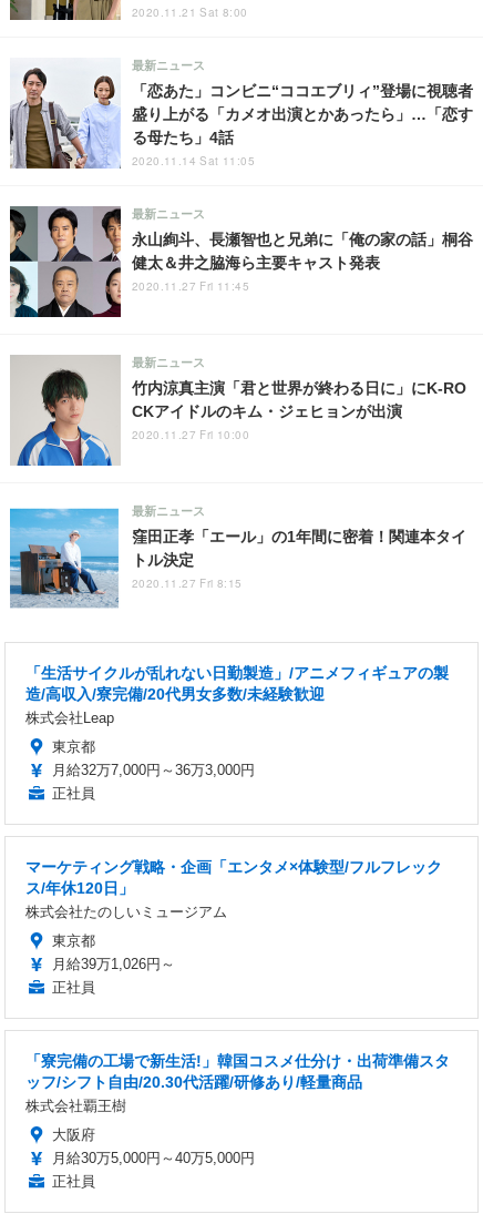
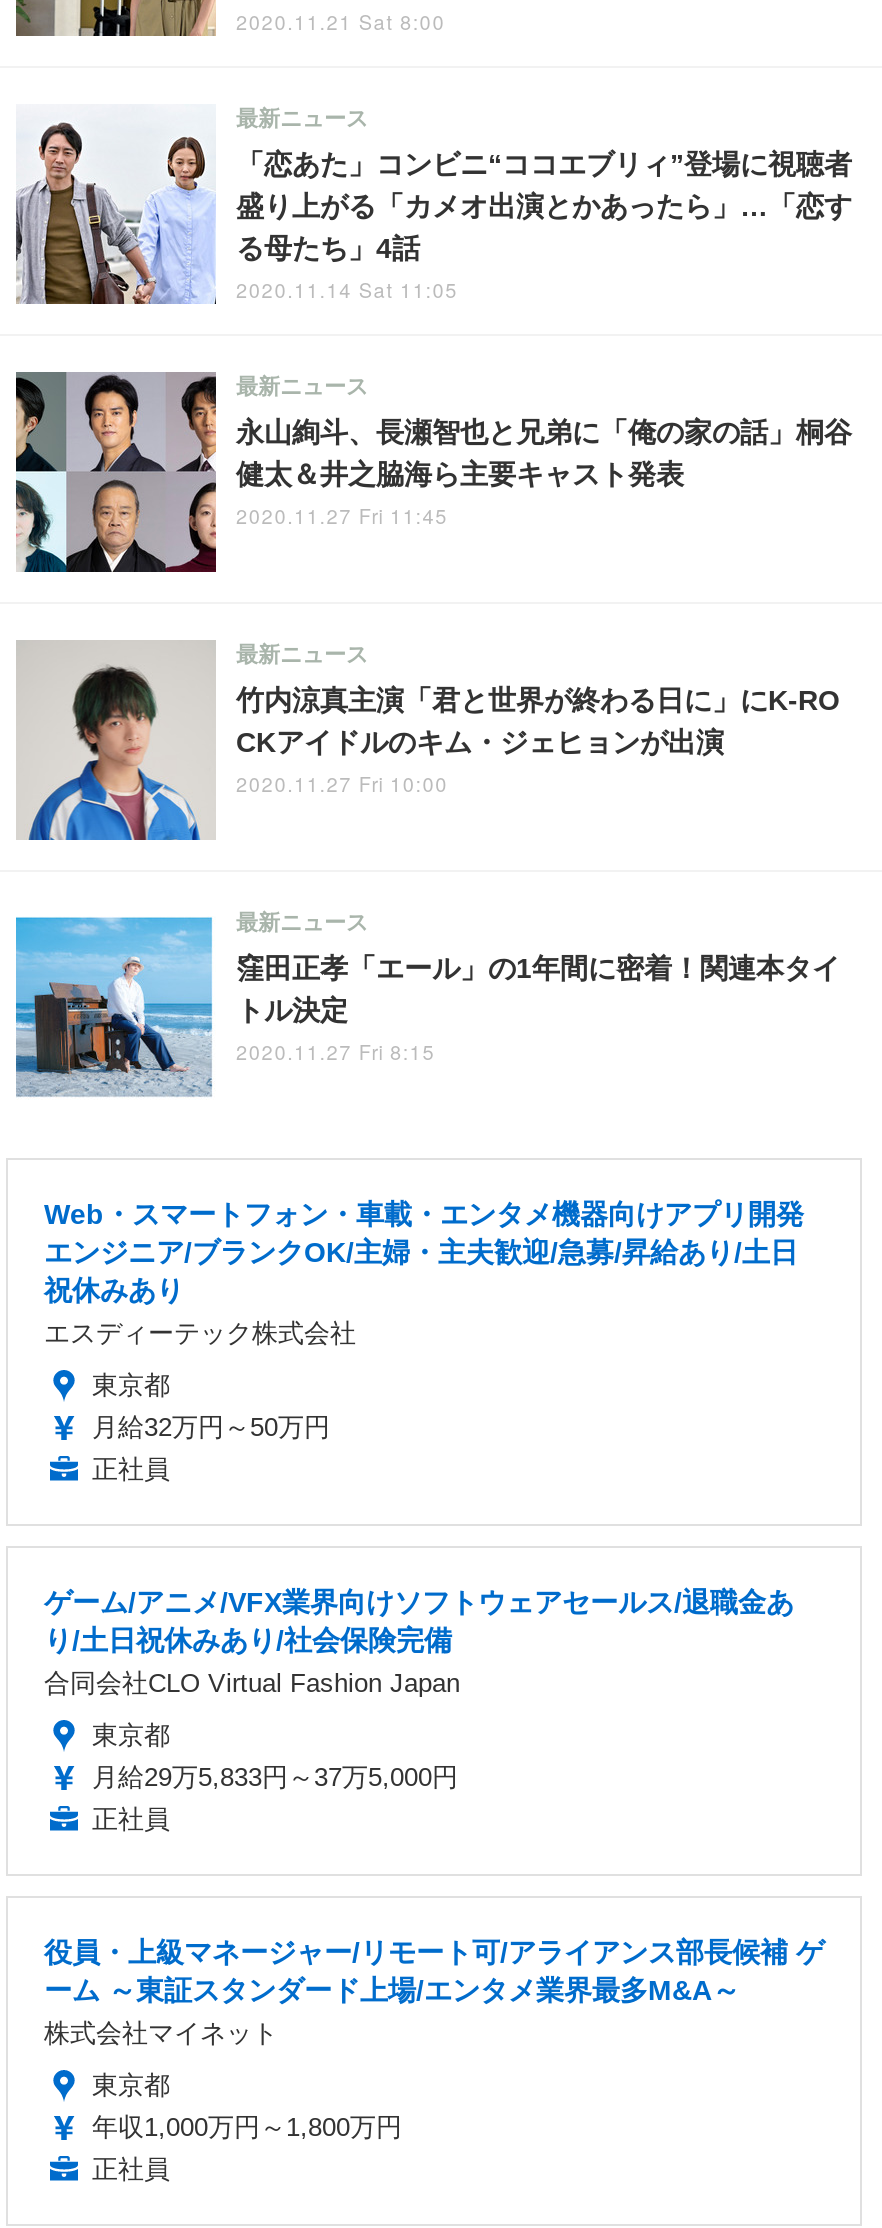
- 「生活サイクルが乱れない日勤製造」/アニメフィギュアの製
- 造/高収入/寮完備/20代男女多数/未経験歓迎
- 株式会社Leap
+ Web・スマートフォン・車載・エンタメ機器向けアプリ開発
+ エンジニア/ブランクOK/主婦・主夫歓迎/急募/昇給あり/土日
+ 祝休みあり
+ エスディーテック株式会社

- 月給32万7,000円～36万3,000円
+ 月給32万円～50万円

- マーケティング戦略・企画「エンタメ×体験型/フルフレック
- ス/年休120日」
- 株式会社たのしいミュージアム
+ ゲーム/アニメ/VFX業界向けソフトウェアセールス/退職金あ
+ り/土日祝休みあり/社会保険完備
+ 合同会社CLO Virtual Fashion Japan

- 月給39万1,026円～
+ 月給29万5,833円～37万5,000円

- 「寮完備の工場で新生活!」韓国コスメ仕分け・出荷準備スタ
- ッフ/シフト自由/20.30代活躍/研修あり/軽量商品
- 株式会社覇王樹
+ 役員・上級マネージャー/リモート可/アライアンス部長候補 ゲ
+ ーム ～東証スタンダード上場/エンタメ業界最多M&A～
+ 株式会社マイネット

- 大阪府
- 月給30万5,000円～40万5,000円
+ 東京都
+ 年収1,000万円～1,800万円
